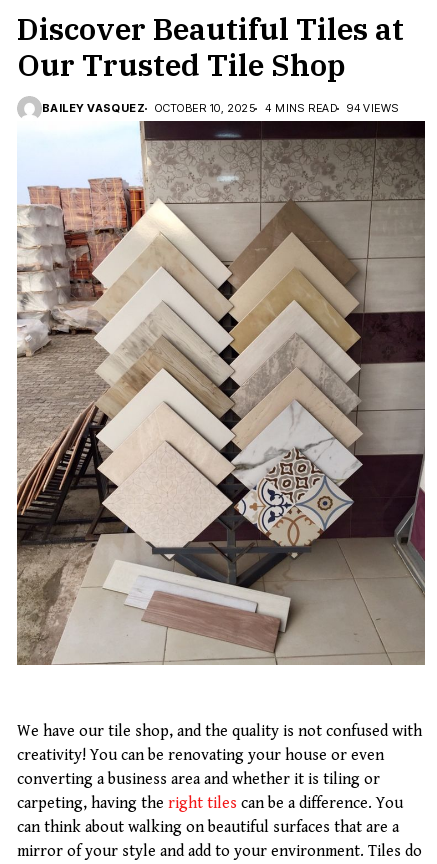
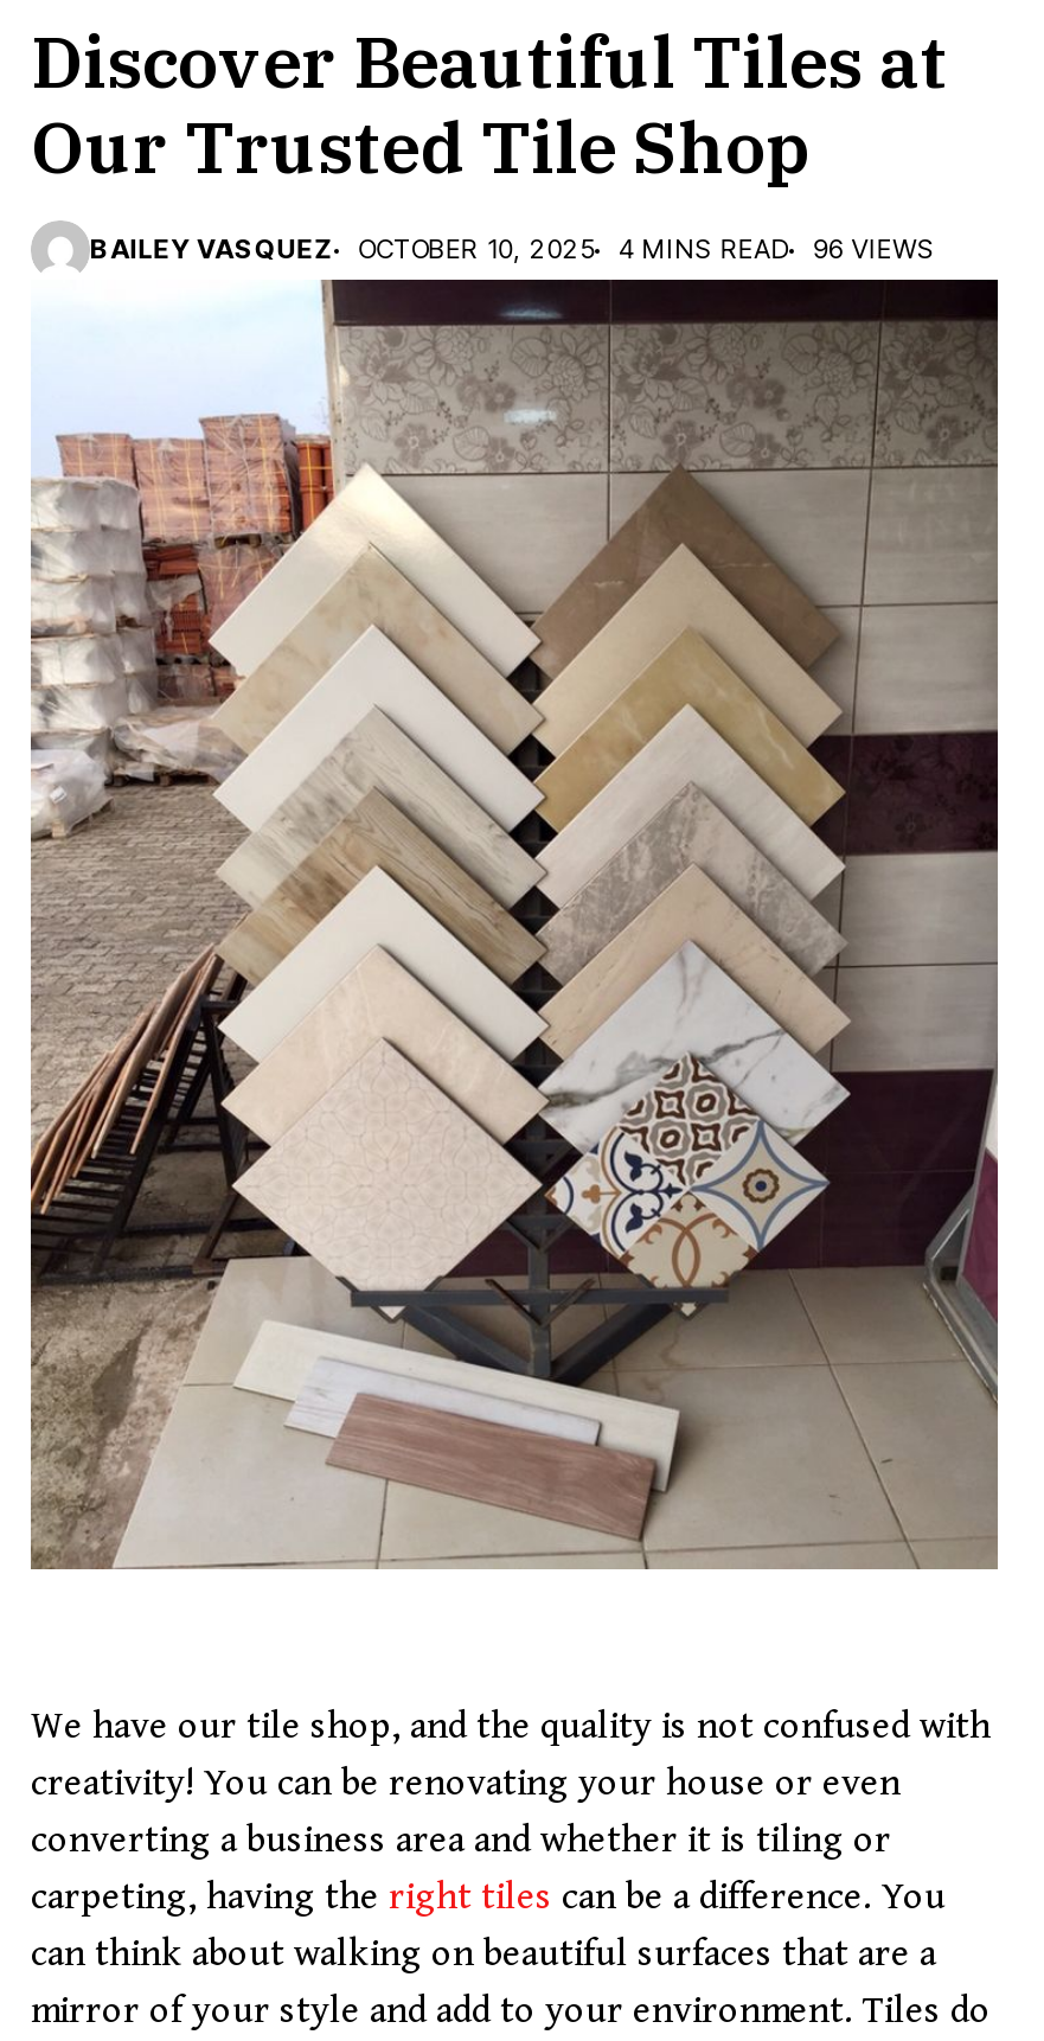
- BAILEY VASQUEZ OCTOBER 10, 2025 4 MINS READ 94 VIEWS
+ BAILEY VASQUEZ OCTOBER 10, 2025 4 MINS READ 96 VIEWS
